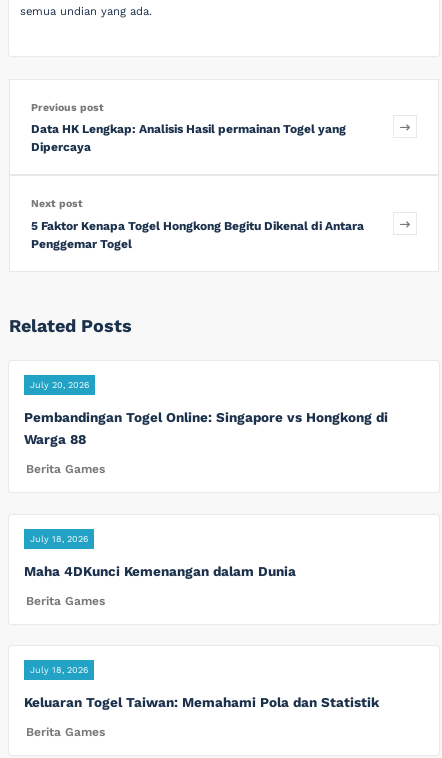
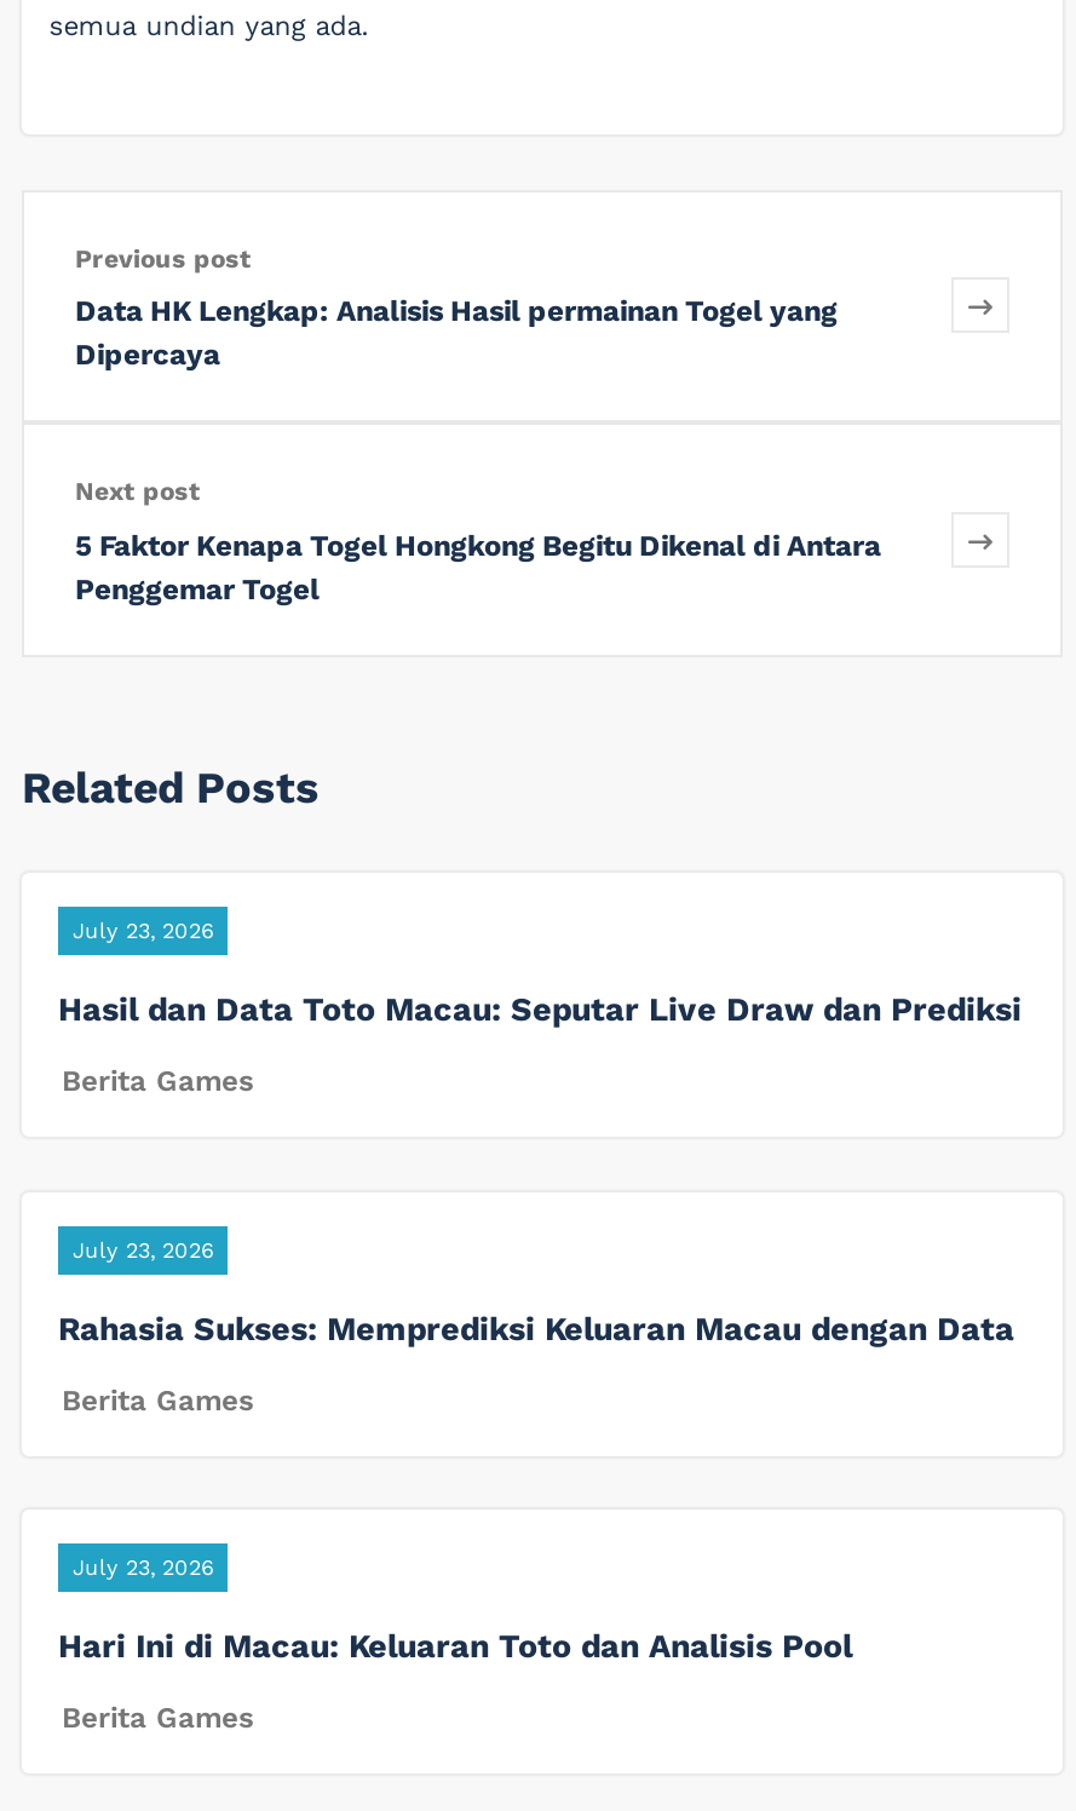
- July 20, 2026
+ July 23, 2026

- Pembandingan Togel Online: Singapore vs Hongkong di
- Warga 88
+ Hasil dan Data Toto Macau: Seputar Live Draw dan Prediksi

- July 18, 2026
+ July 23, 2026

- Maha 4DKunci Kemenangan dalam Dunia
+ Rahasia Sukses: Memprediksi Keluaran Macau dengan Data

- July 18, 2026
+ July 23, 2026

- Keluaran Togel Taiwan: Memahami Pola dan Statistik
+ Hari Ini di Macau: Keluaran Toto dan Analisis Pool
